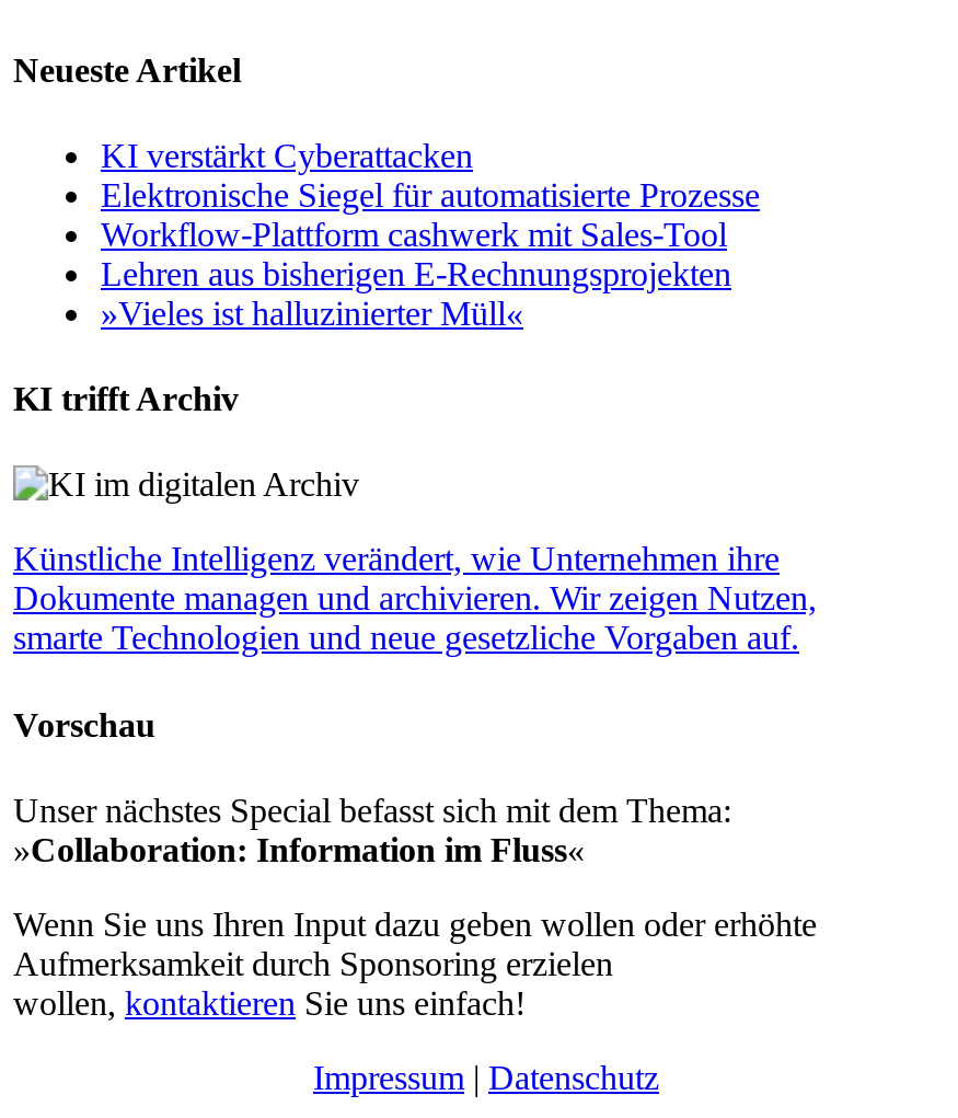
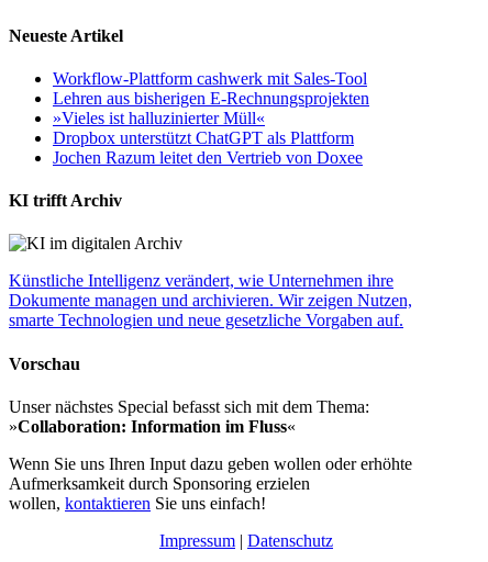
- KI verstärkt Cyberattacken
- Elektronische Siegel für automatisierte Prozesse

moved up: Workflow-Plattform cashwerk mit Sales-Tool | Lehren aus bisherigen E-Rechnungsprojekten | »Vieles ist halluzinierter Müll«

+ Dropbox unterstützt ChatGPT als Plattform
+ Jochen Razum leitet den Vertrieb von Doxee
